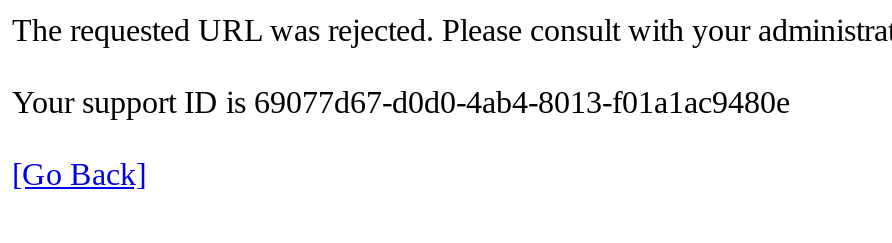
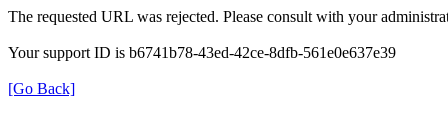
- Your support ID is 69077d67-d0d0-4ab4-8013-f01a1ac9480e
+ Your support ID is b6741b78-43ed-42ce-8dfb-561e0e637e39
